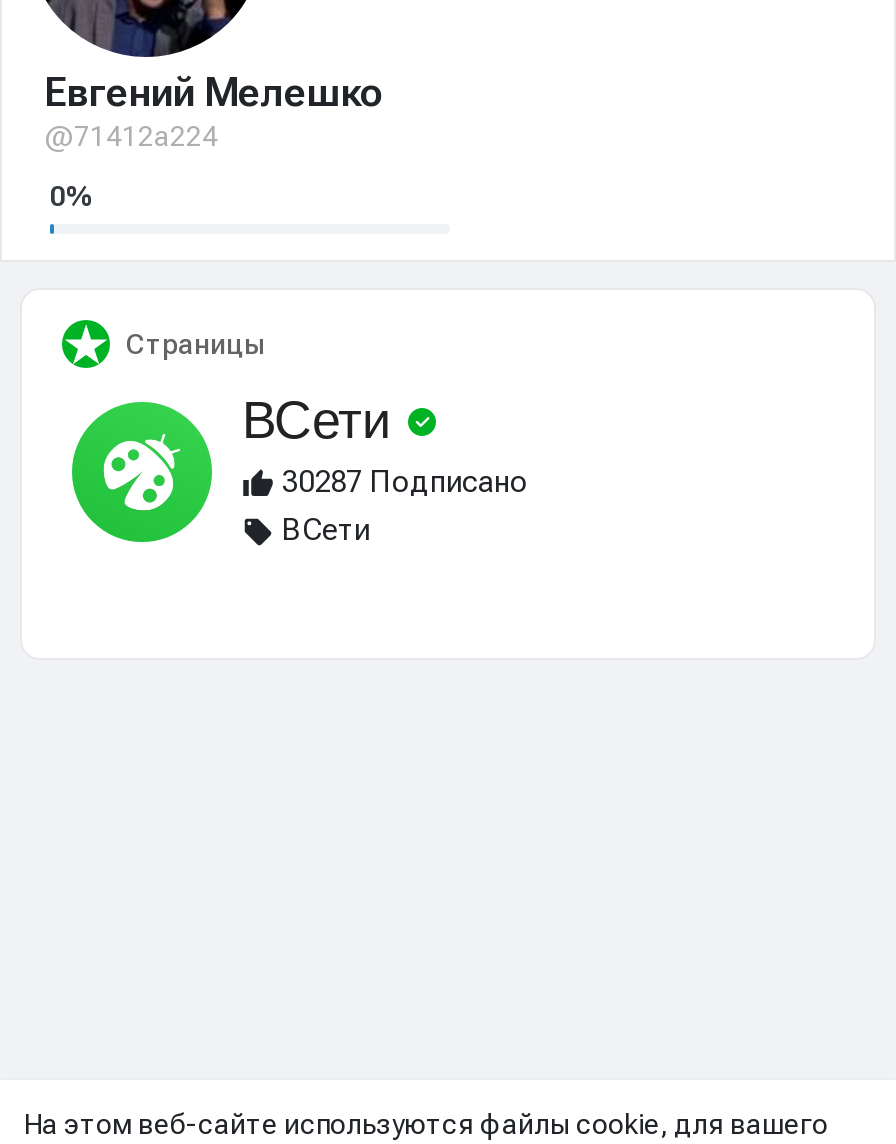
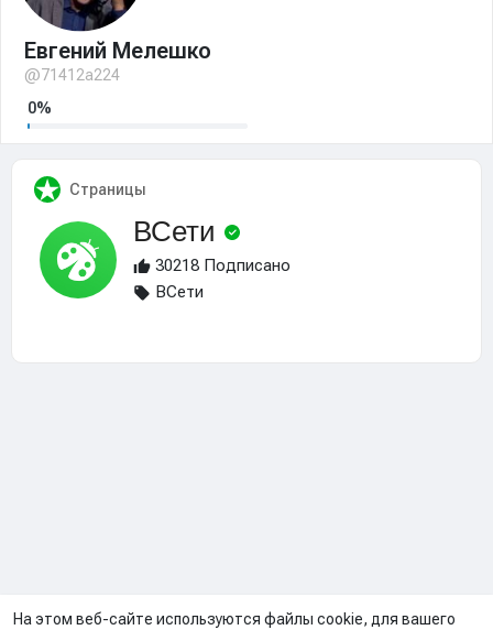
- 30287 Подписано
+ 30218 Подписано
